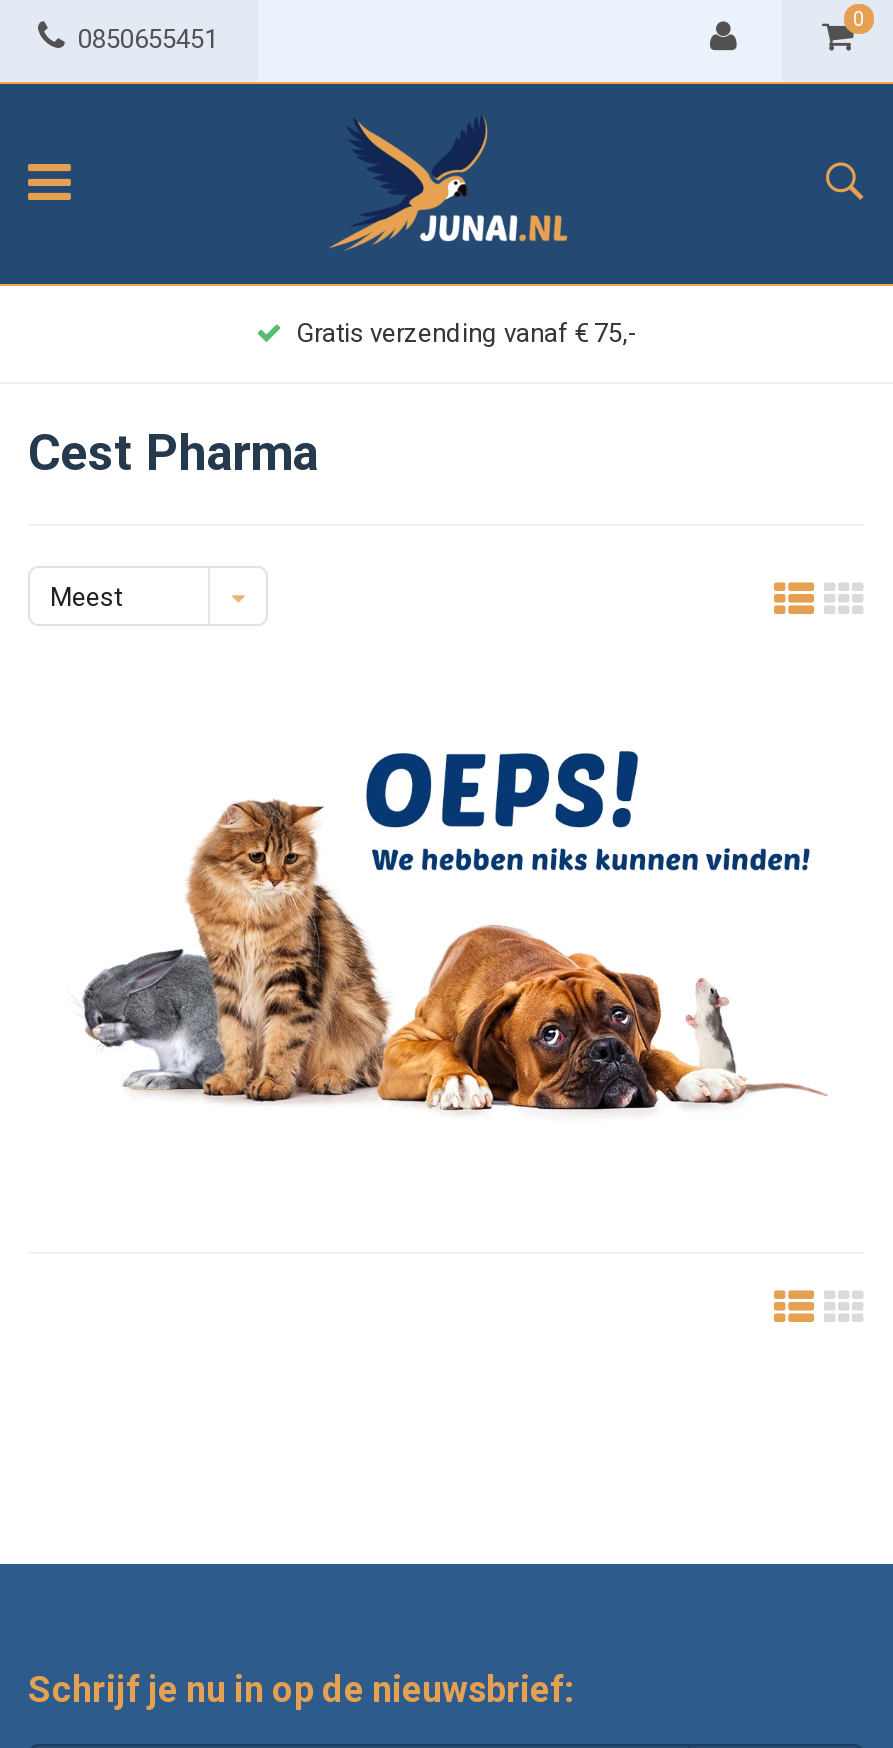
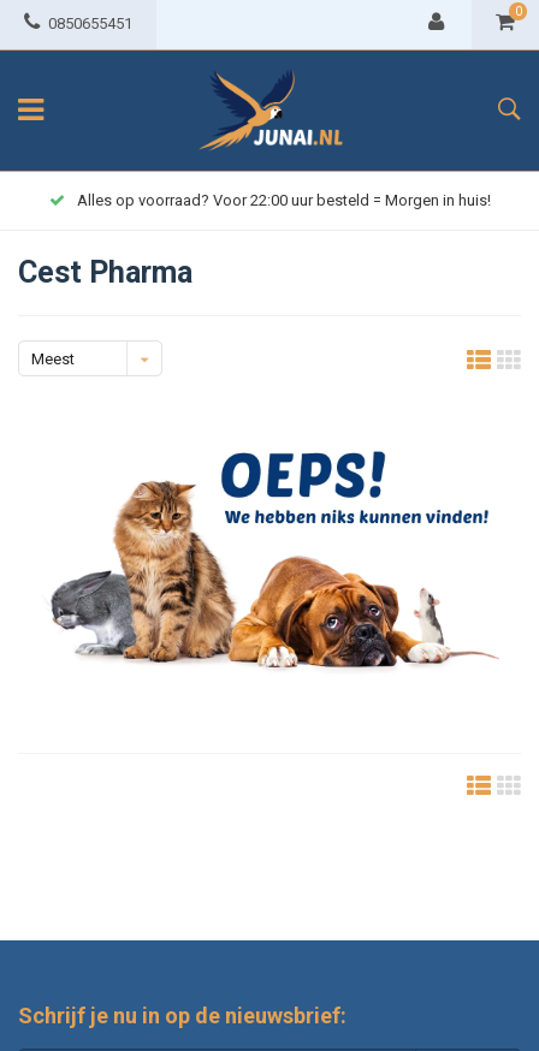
- Gratis verzending vanaf € 75,-
+ Alles op voorraad? Voor 22:00 uur besteld = Morgen in huis!
